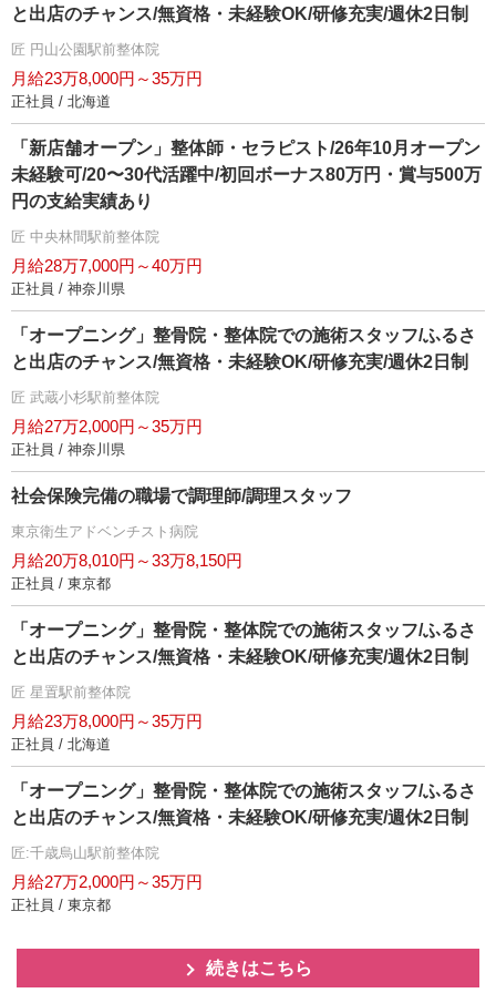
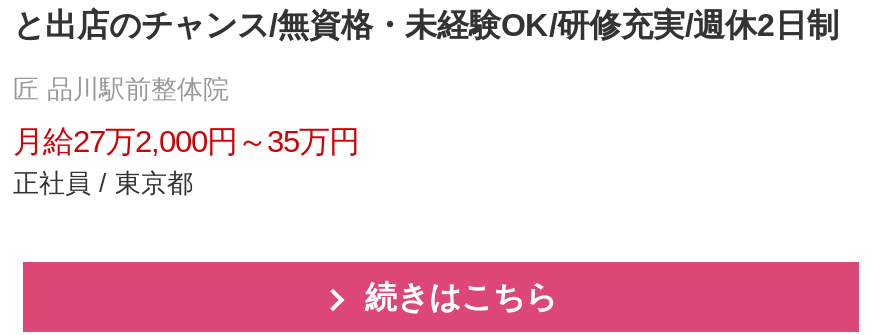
- 匠 円山公園駅前整体院
- 月給23万8,000円～35万円
- 正社員 / 北海道
- 「新店舗オープン」整体師・セラピスト/26年10月オープン
- 未経験可/20〜30代活躍中/初回ボーナス80万円・賞与500万
- 円の支給実績あり
- 匠 中央林間駅前整体院
- 月給28万7,000円～40万円
- 正社員 / 神奈川県
- 「オープニング」整骨院・整体院での施術スタッフ/ふるさ
- と出店のチャンス/無資格・未経験OK/研修充実/週休2日制
- 匠 武蔵小杉駅前整体院
- 月給27万2,000円～35万円
- 正社員 / 神奈川県
- 社会保険完備の職場で調理師/調理スタッフ
- 東京衛生アドベンチスト病院
- 月給20万8,010円～33万8,150円
- 正社員 / 東京都
- 「オープニング」整骨院・整体院での施術スタッフ/ふるさ
- と出店のチャンス/無資格・未経験OK/研修充実/週休2日制
- 匠 星置駅前整体院
- 月給23万8,000円～35万円
- 正社員 / 北海道
- 「オープニング」整骨院・整体院での施術スタッフ/ふるさ
- と出店のチャンス/無資格・未経験OK/研修充実/週休2日制
- 匠:千歳烏山駅前整体院
+ 匠 品川駅前整体院
